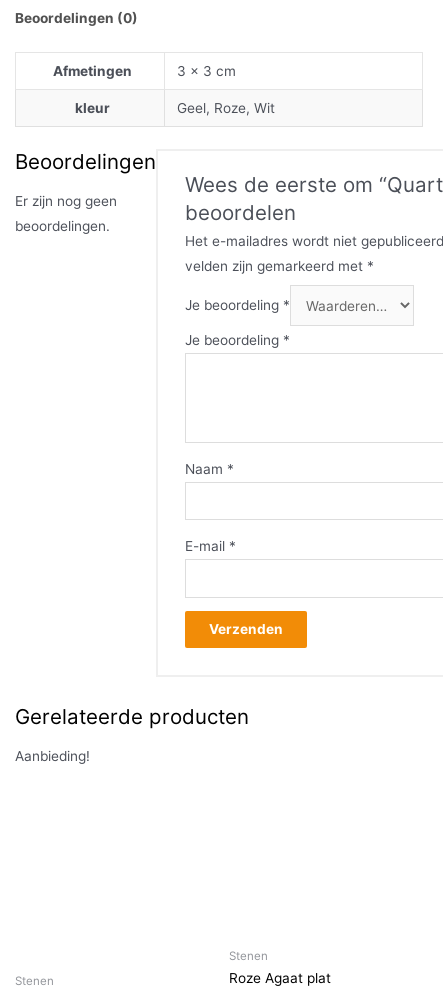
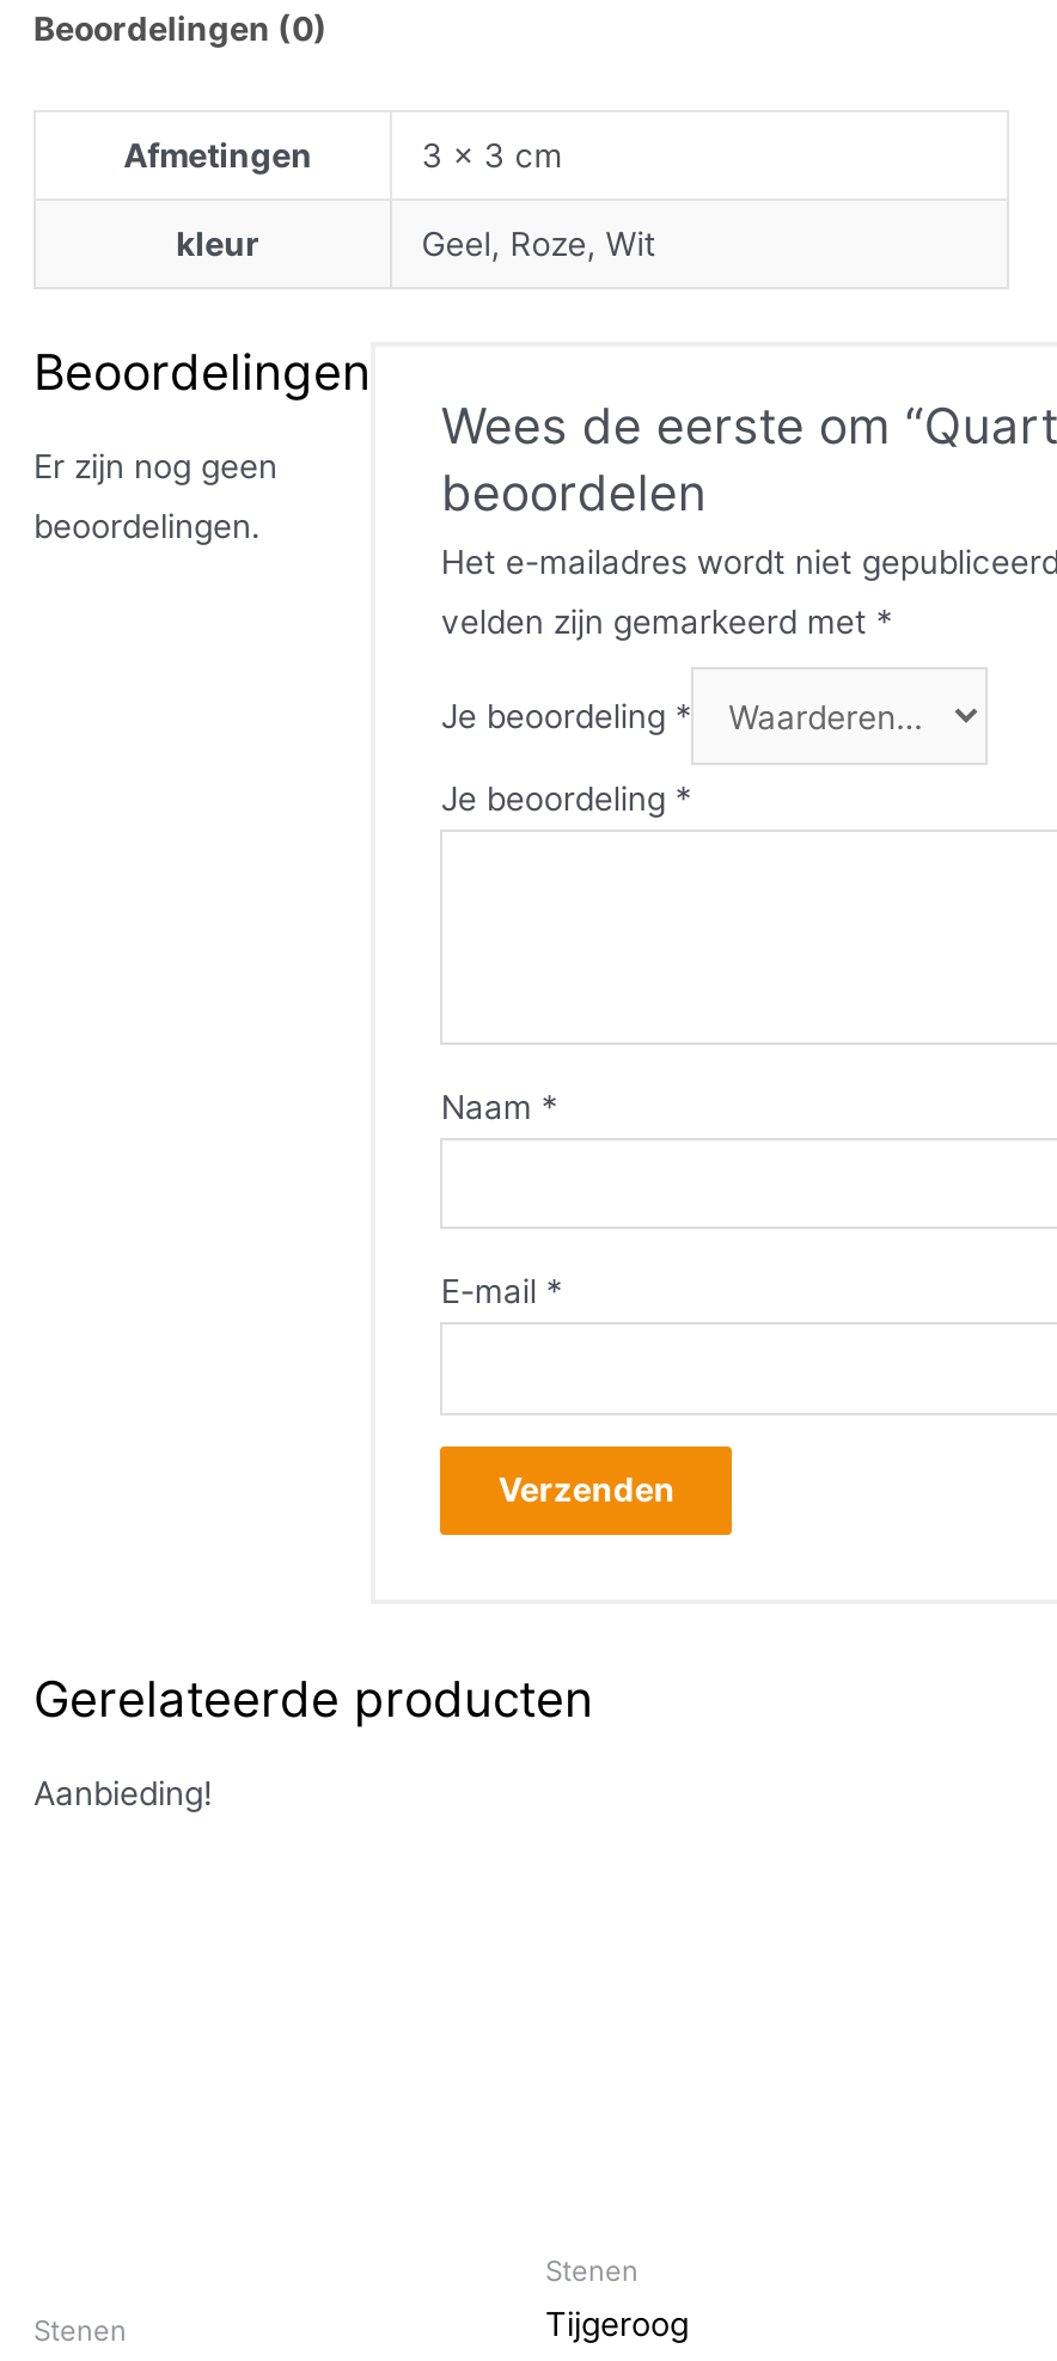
- Roze Agaat plat
+ Tijgeroog
